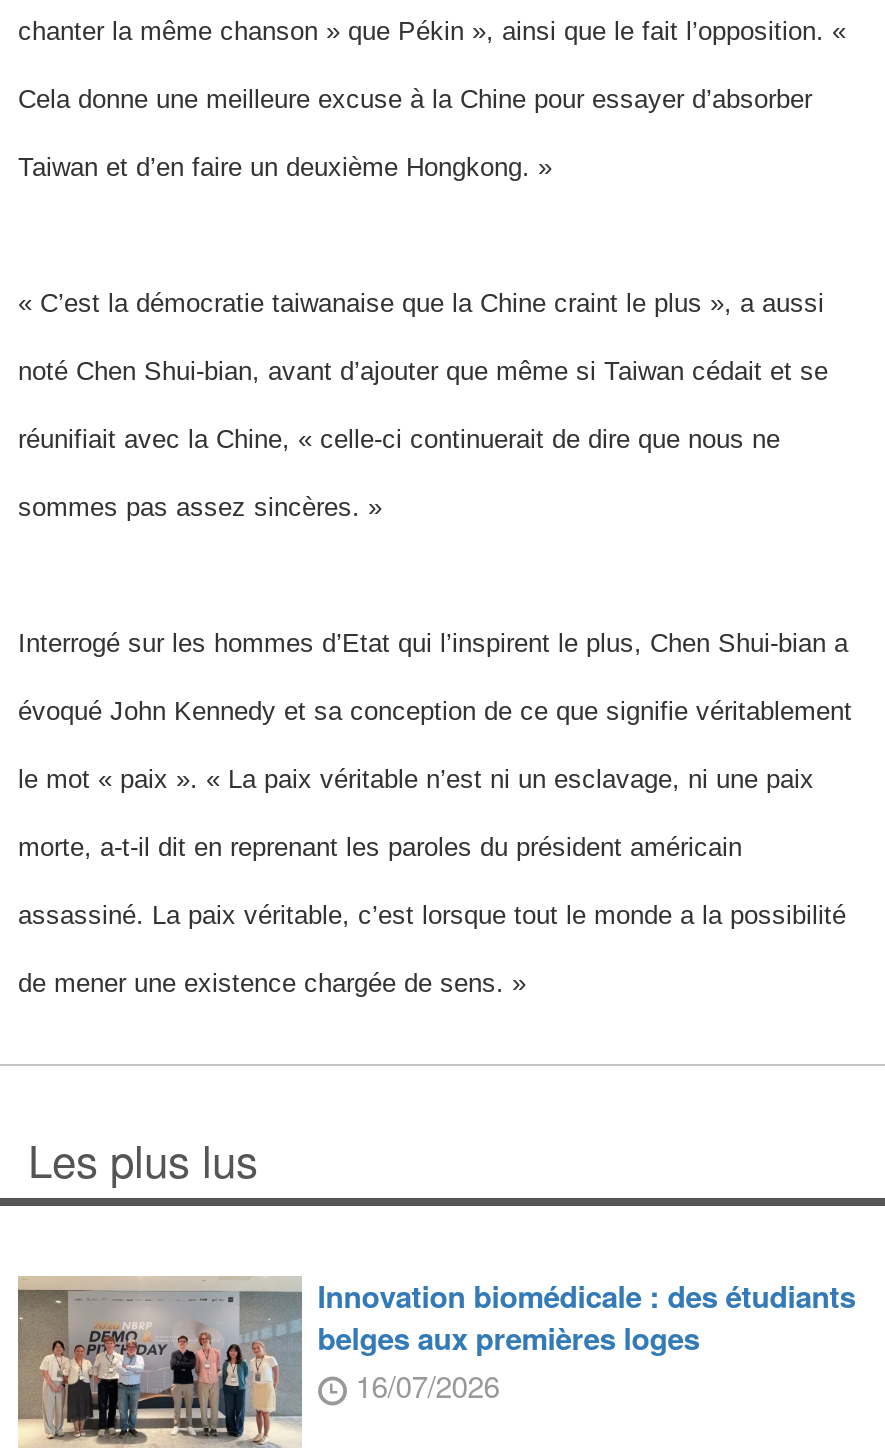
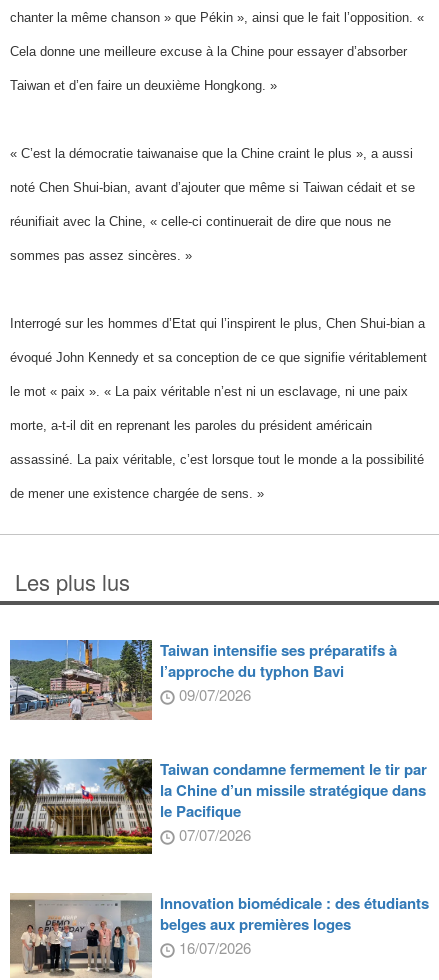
+ [image]
+ Taiwan intensifie ses préparatifs à
+ l’approche du typhon Bavi
+ 09/07/2026
+ Taiwan condamne fermement le tir par
+ la Chine d’un missile stratégique dans
+ le Pacifique
+ 07/07/2026

+ [image]
